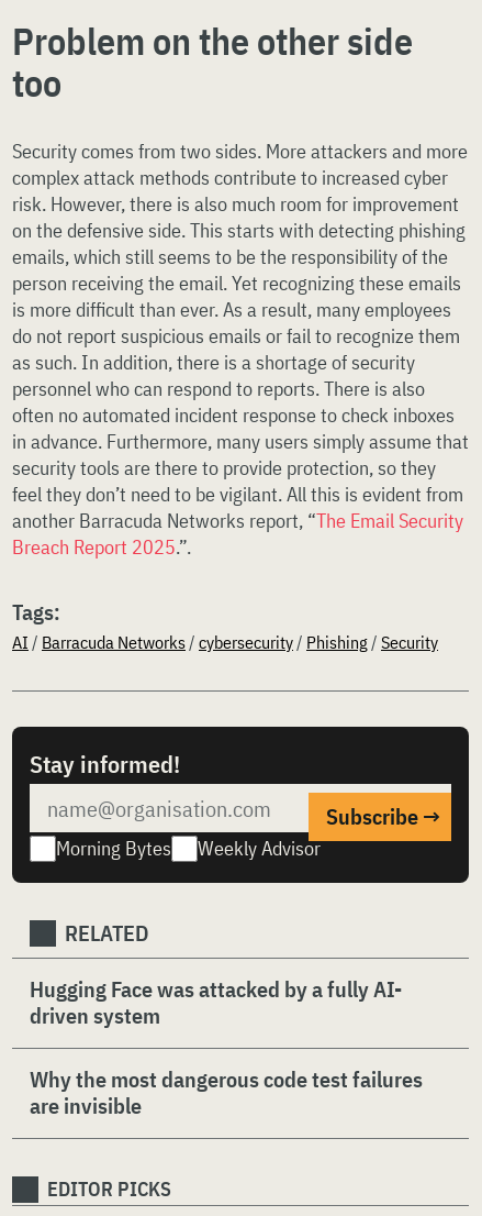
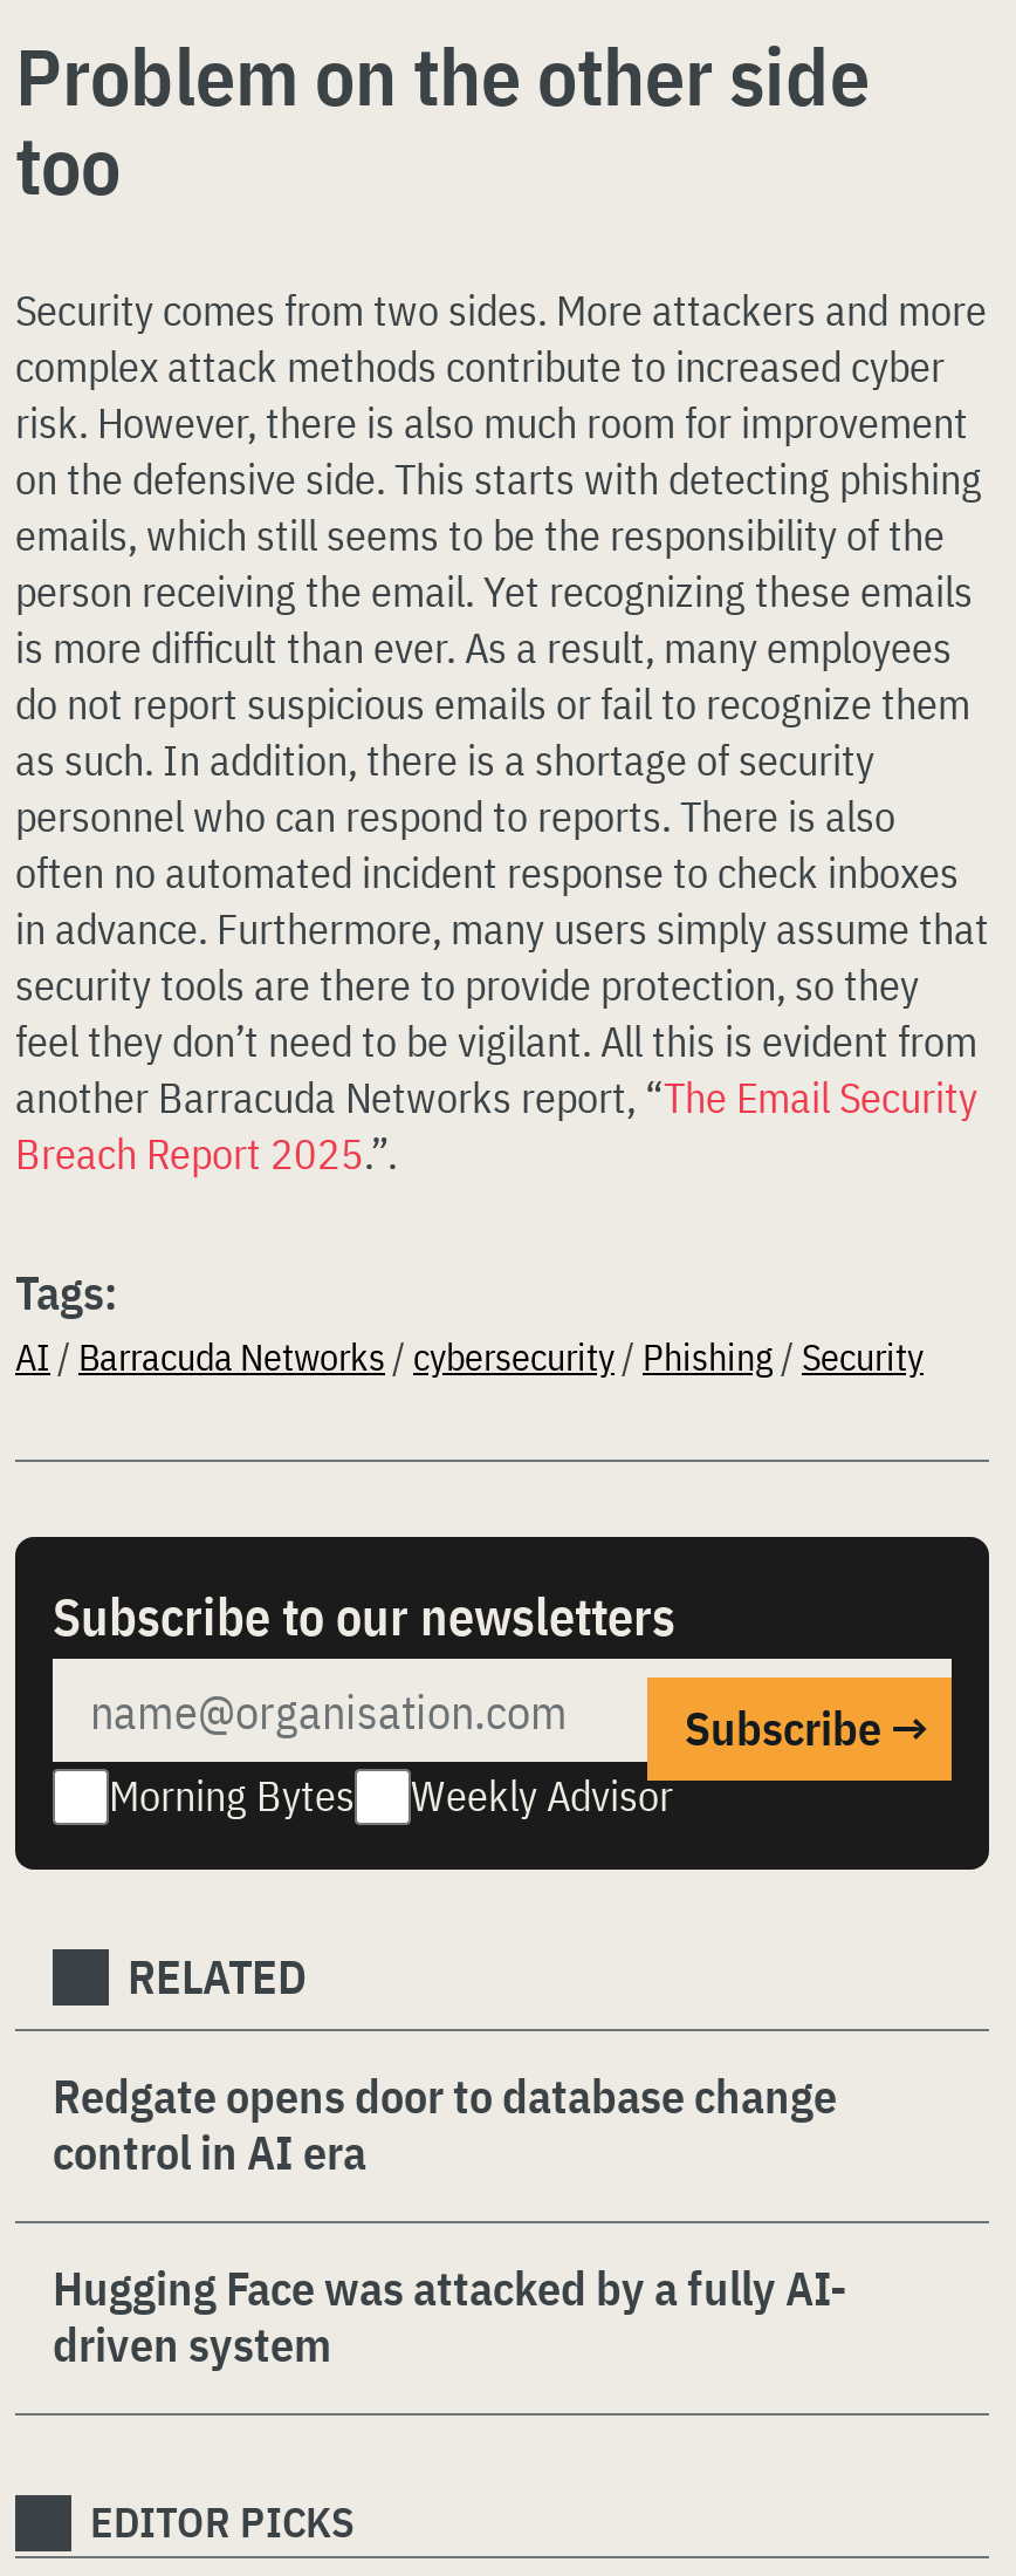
- Stay informed!
+ Subscribe to our newsletters

+ Redgate opens door to database change
+ control in AI era

moved down: Hugging Face was attacked by a fully AI- | driven system

- Why the most dangerous code test failures
- are invisible
